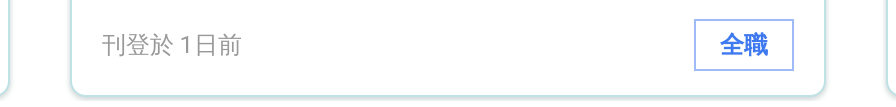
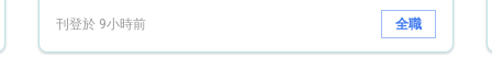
- 刊登於 1日前
+ 刊登於 9小時前
